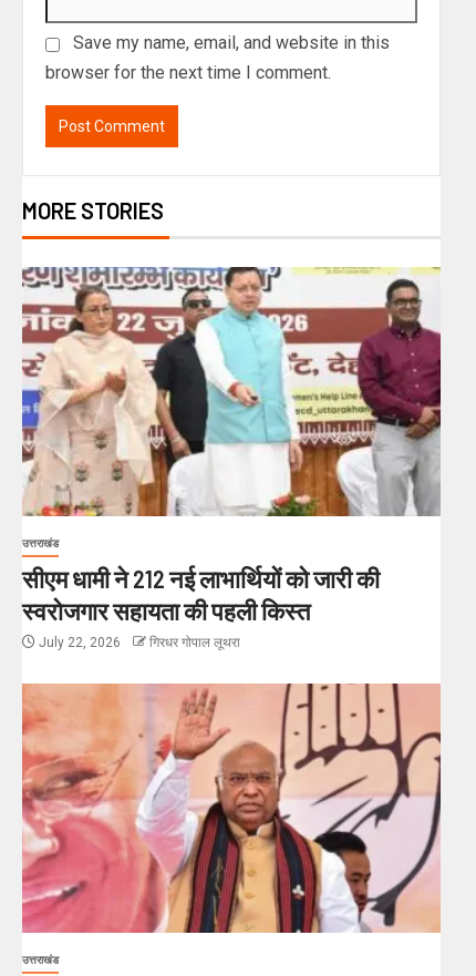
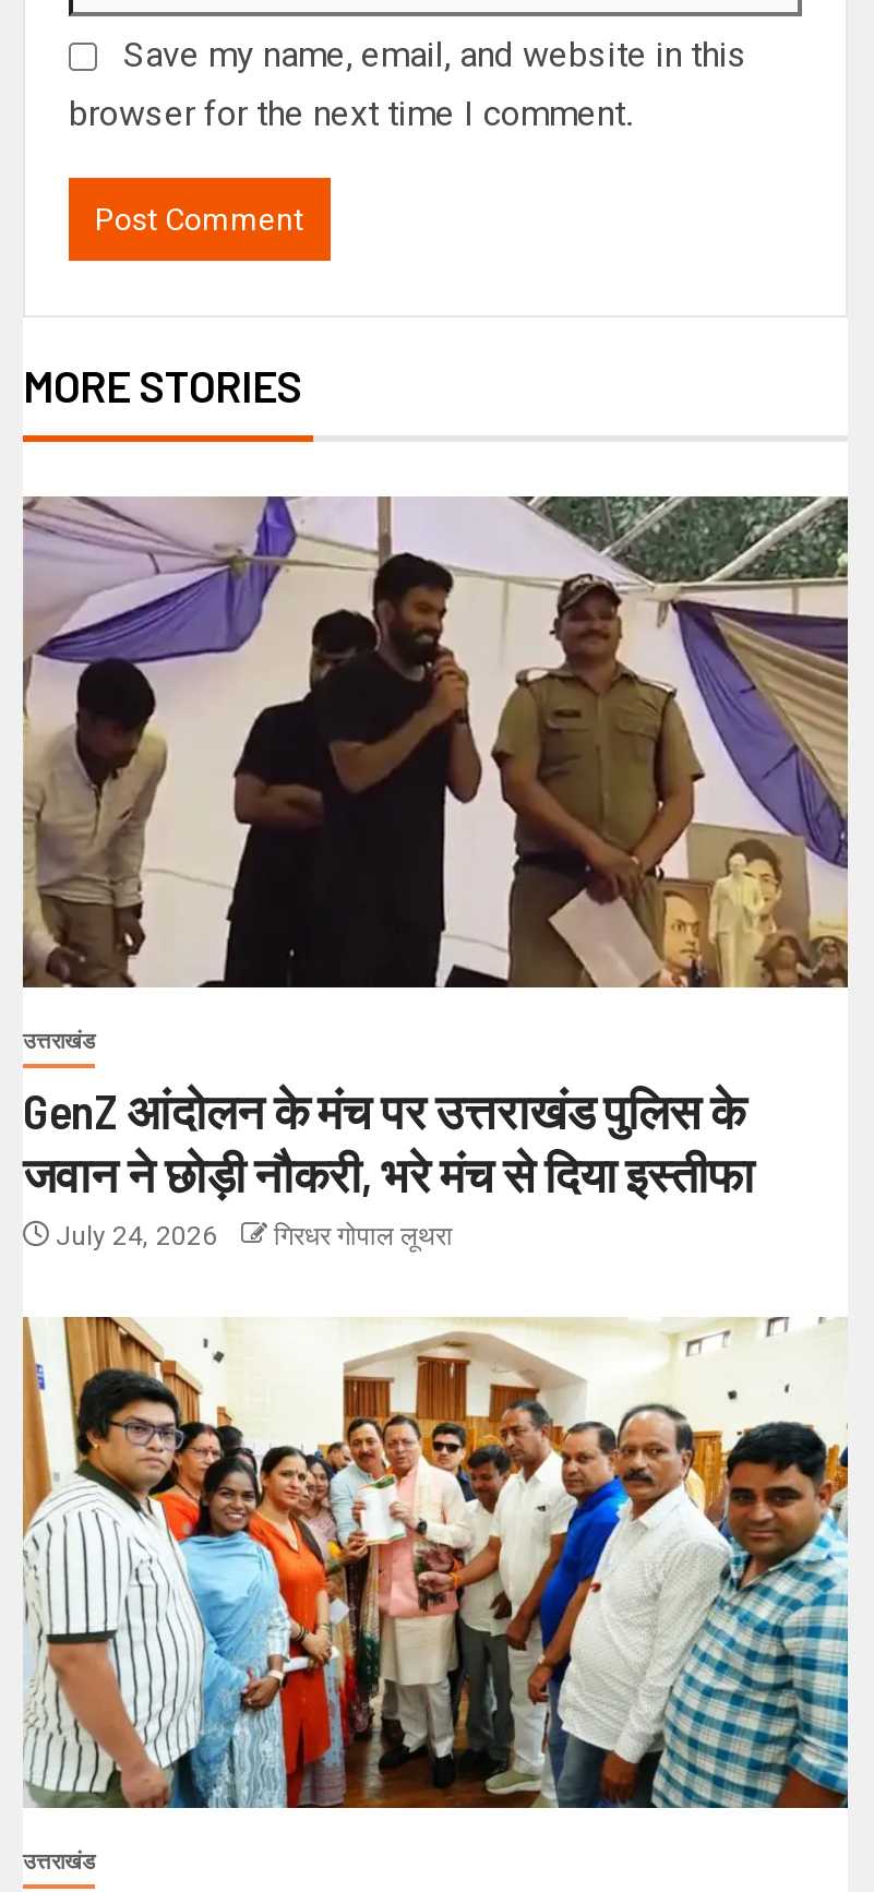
- [image]
+ [image]

- सीएम धामी ने 212 नई लाभार्थियों को जारी की
- स्वरोजगार सहायता की पहली किस्त
- July 22, 2026
+ GenZ आंदोलन के मंच पर उत्तराखंड पुलिस के
+ जवान ने छोड़ी नौकरी, भरे मंच से दिया इस्तीफा
+ July 24, 2026

- [image]
+ [image]
